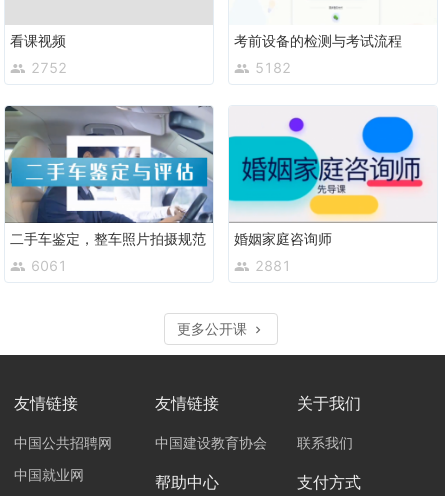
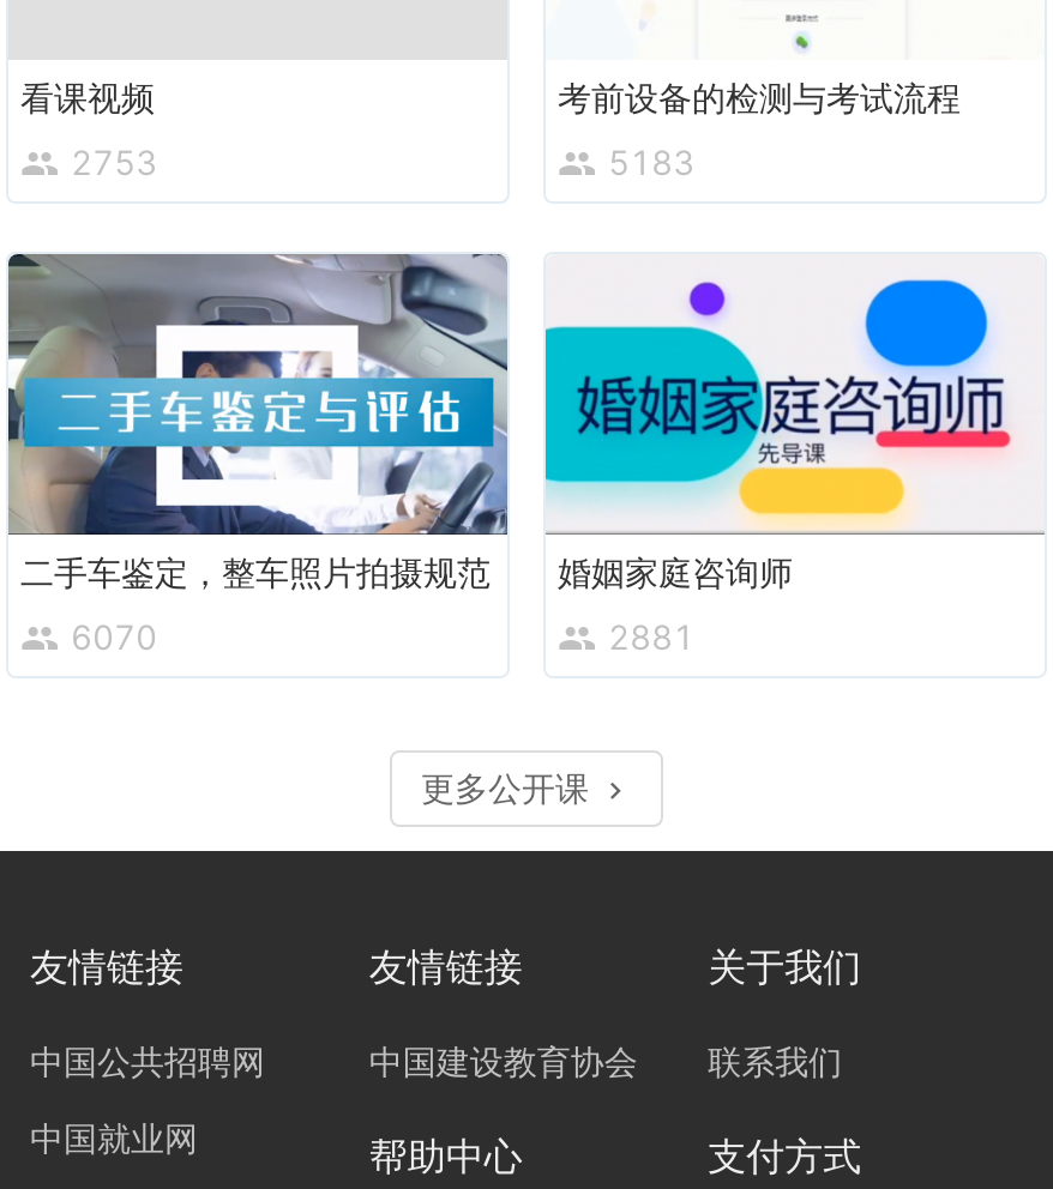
- 2752
+ 2753

- 5182
+ 5183

- 6061
+ 6070
